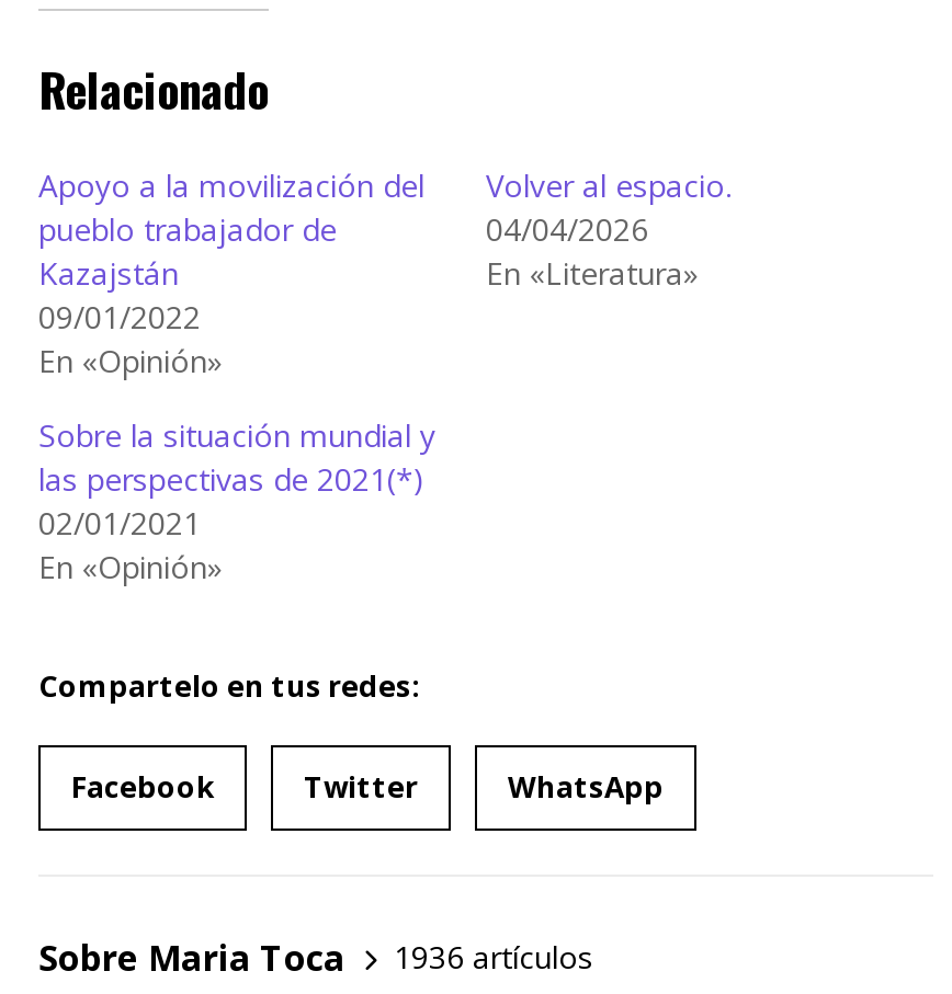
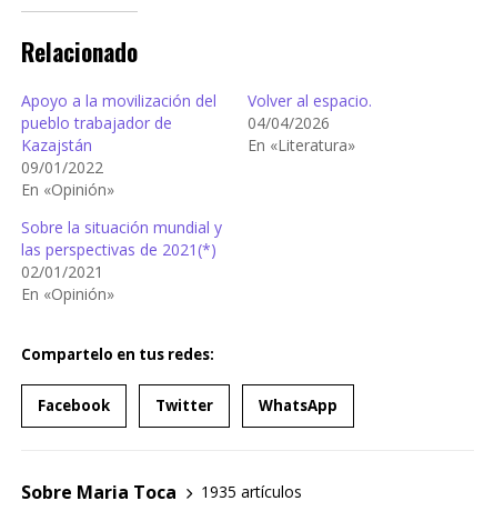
- Sobre Maria Toca 1936 artículos
+ Sobre Maria Toca 1935 artículos
